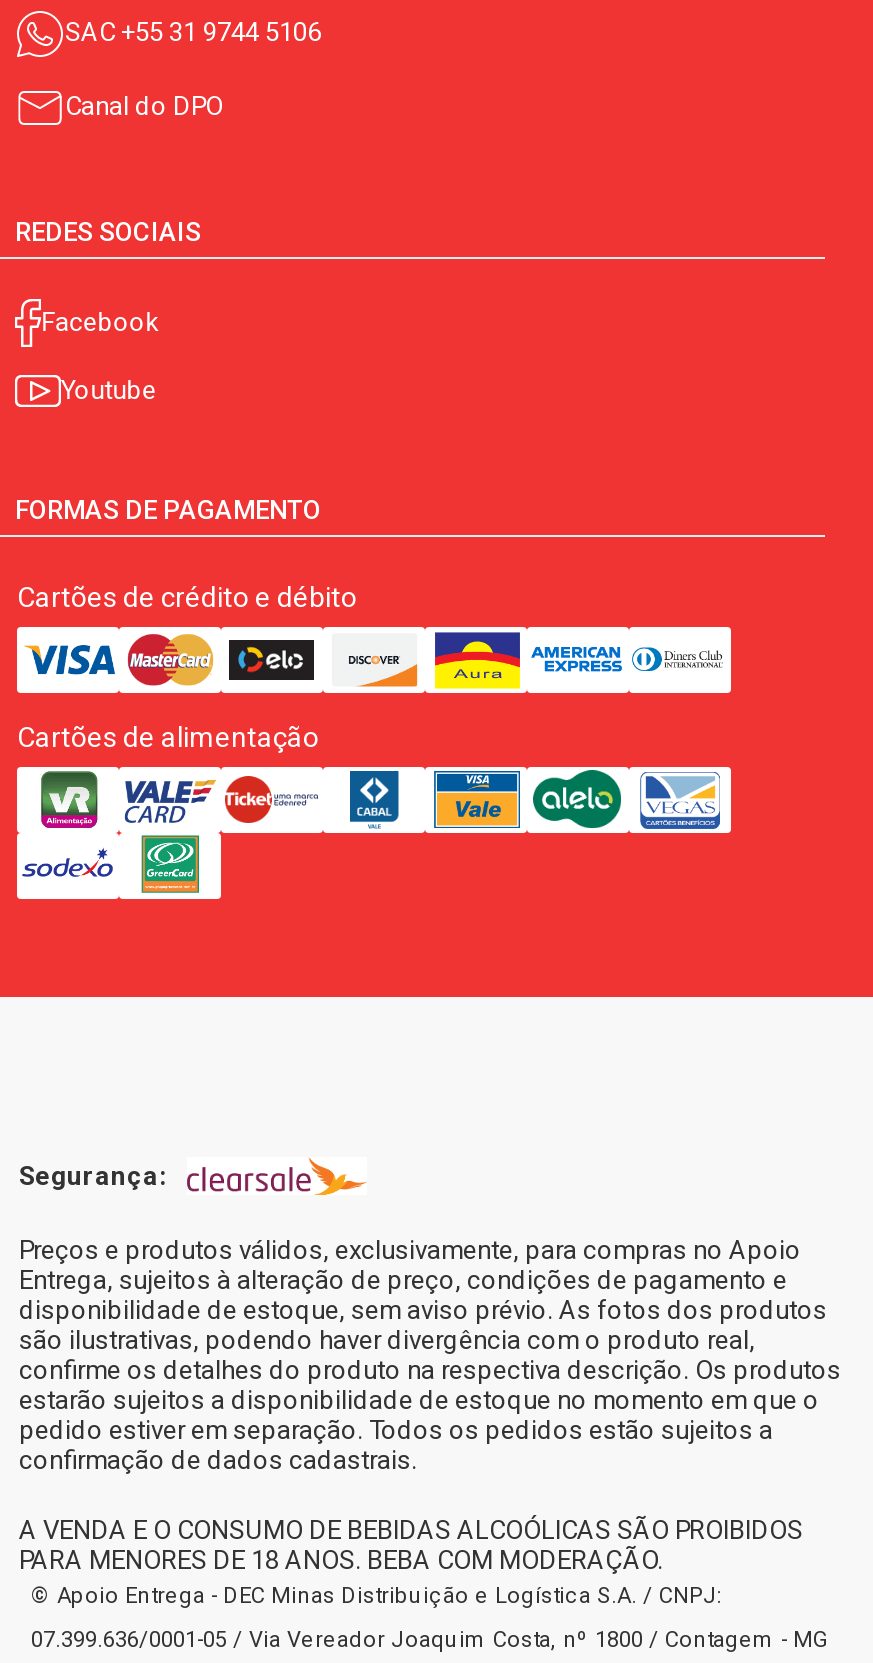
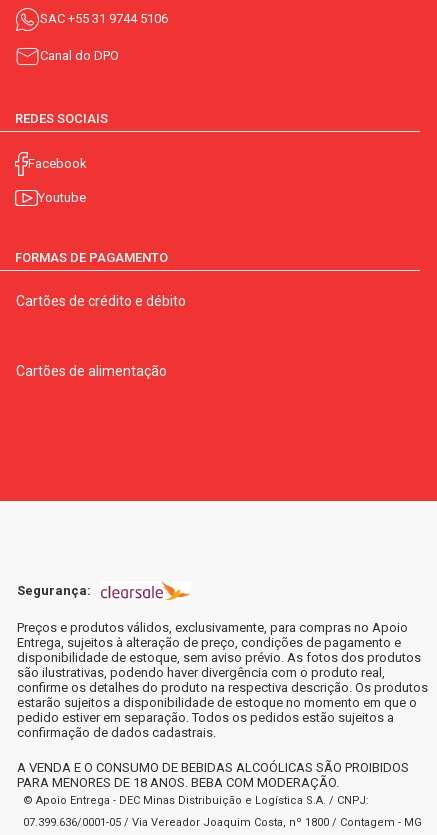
- [image]

- [image]
